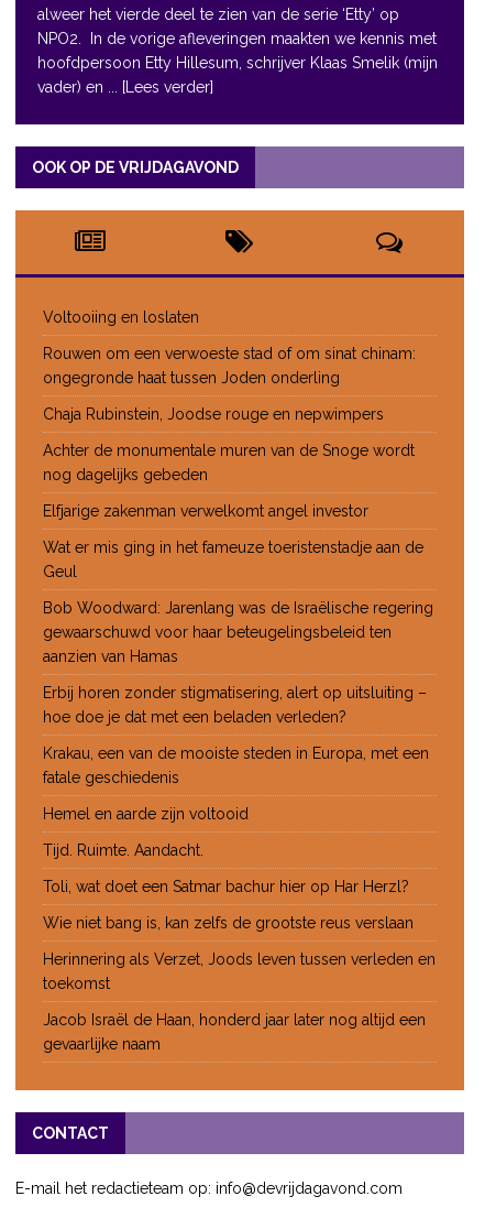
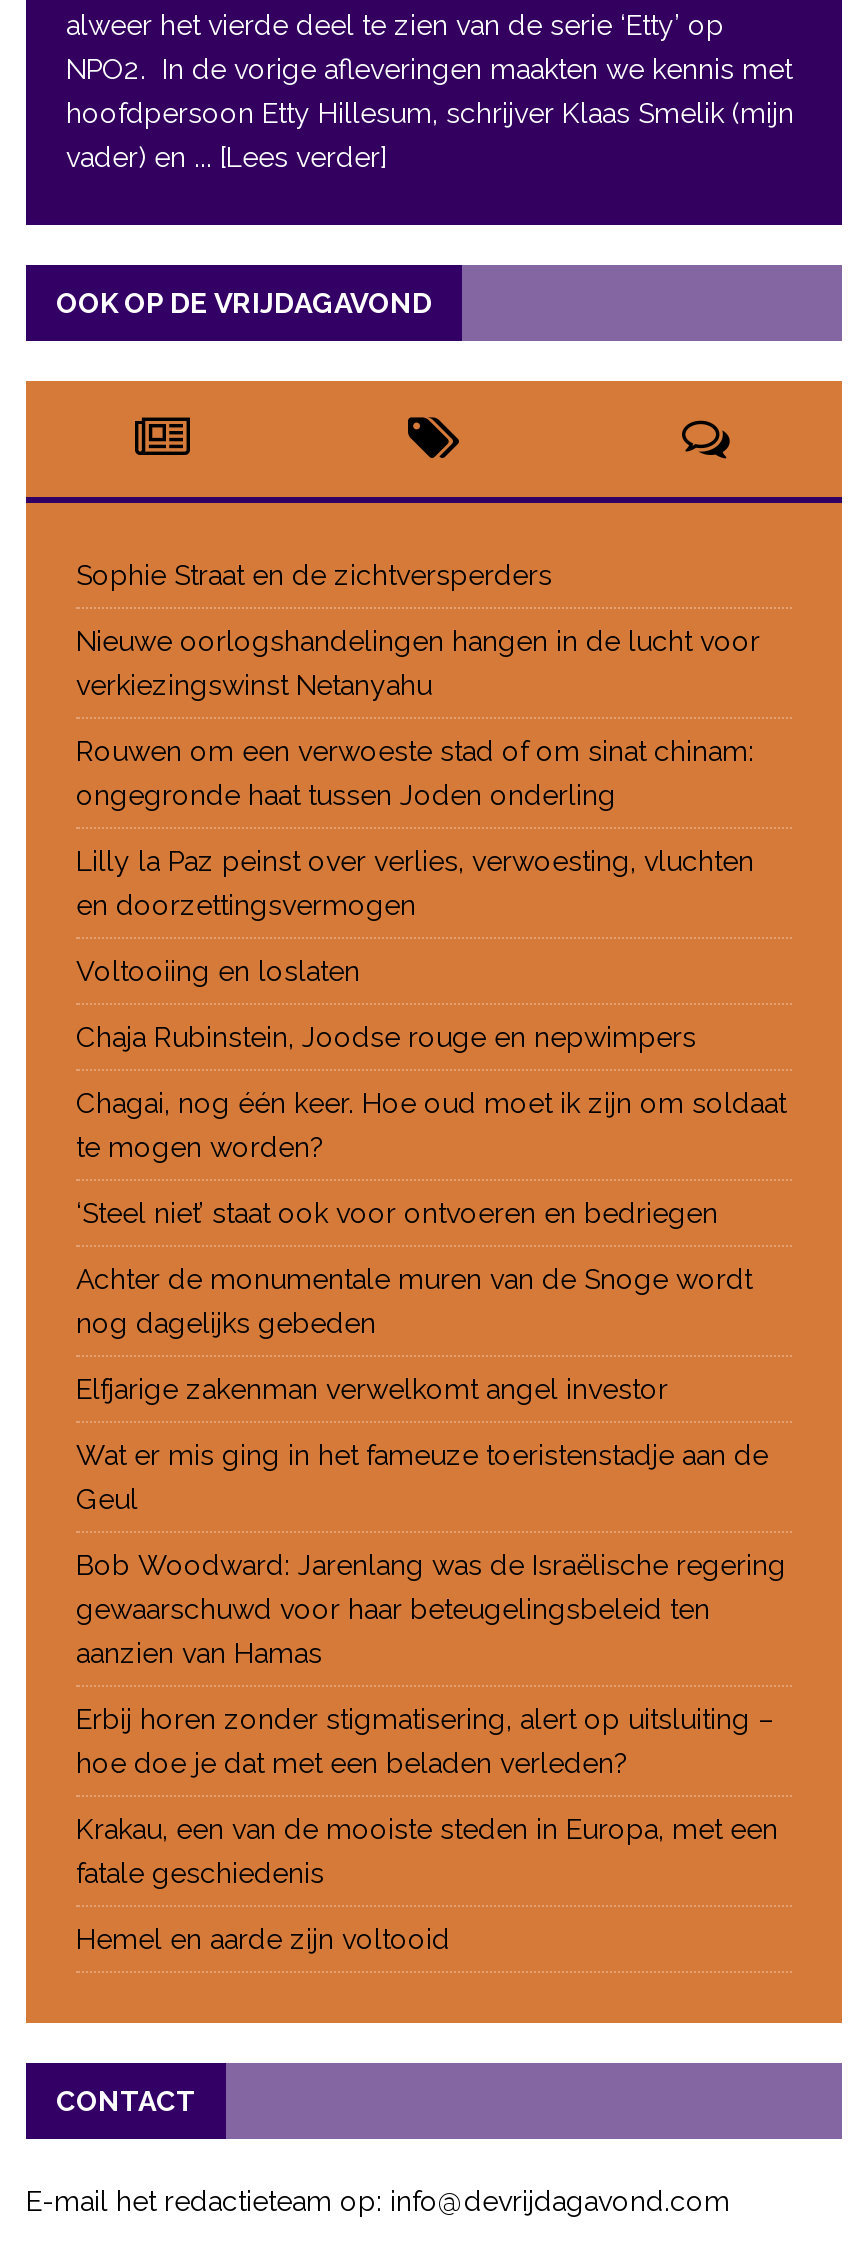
+ Sophie Straat en de zichtversperders
+ Nieuwe oorlogshandelingen hangen in de lucht voor
+ verkiezingswinst Netanyahu

moved down: Voltooiing en loslaten

moved down: Rouwen om een verwoeste stad of om sinat chinam: | ongegronde haat tussen Joden onderling

+ Lilly la Paz peinst over verlies, verwoesting, vluchten
+ en doorzettingsvermogen

moved down: Chaja Rubinstein, Joodse rouge en nepwimpers

+ Chagai, nog één keer. Hoe oud moet ik zijn om soldaat
+ te mogen worden?
+ ‘Steel niet’ staat ook voor ontvoeren en bedriegen

moved down: Achter de monumentale muren van de Snoge wordt | nog dagelijks gebeden | Elfjarige zakenman verwelkomt angel investor | ... | fatale geschiedenis | Hemel en aarde zijn voltooid

- Tijd. Ruimte. Aandacht.
- Toli, wat doet een Satmar bachur hier op Har Herzl?
- Wie niet bang is, kan zelfs de grootste reus verslaan
- Herinnering als Verzet, Joods leven tussen verleden en
- toekomst
- Jacob Israël de Haan, honderd jaar later nog altijd een
- gevaarlijke naam
